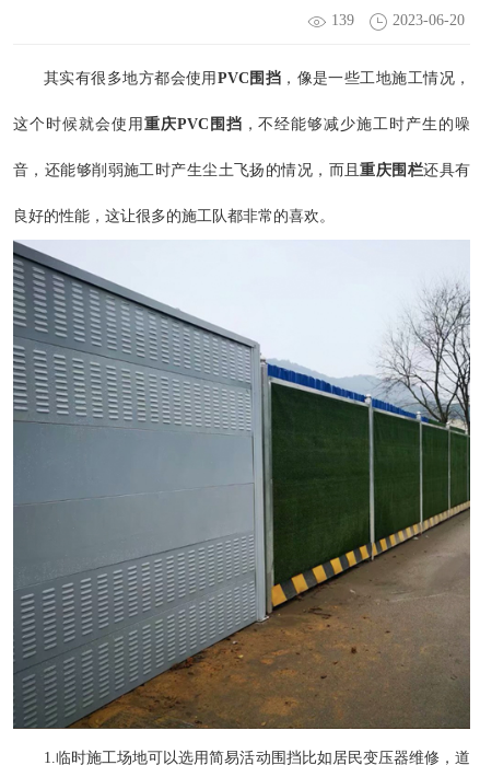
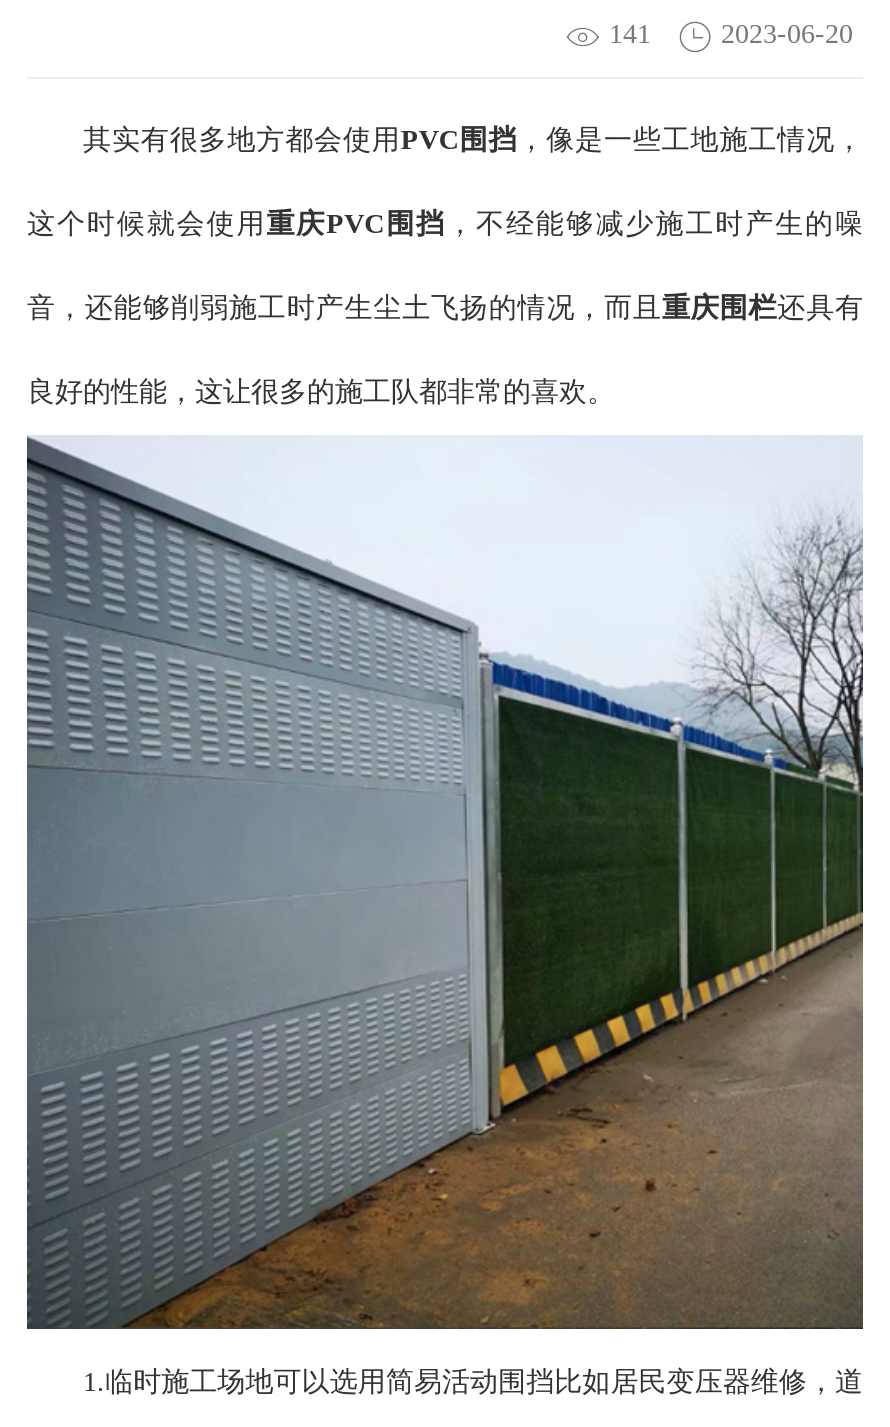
- 139
+ 141
